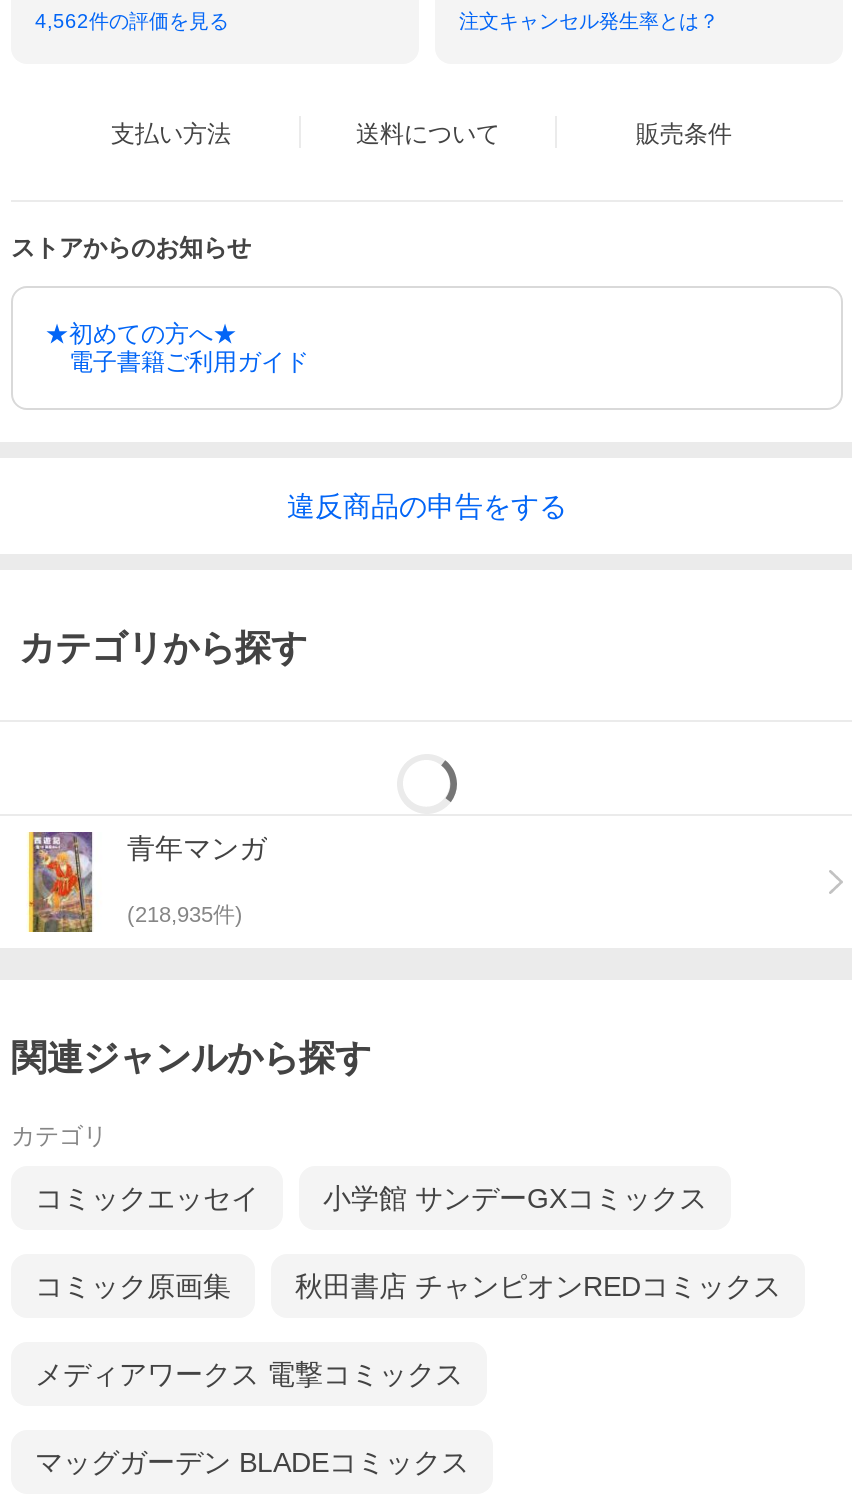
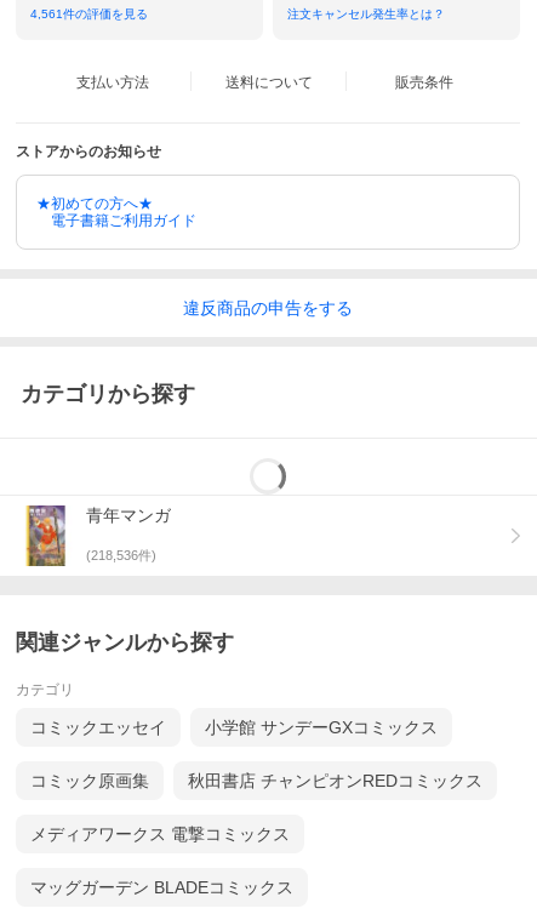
- 4,562件の評価を見る
+ 4,561件の評価を見る

- (218,935件)
+ (218,536件)
